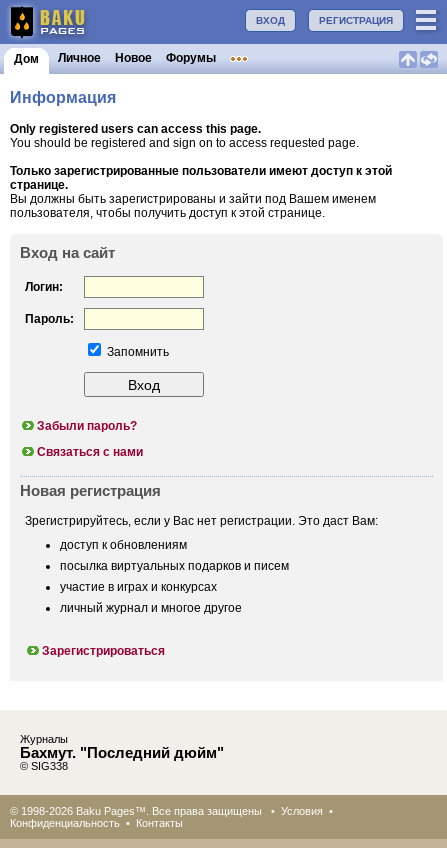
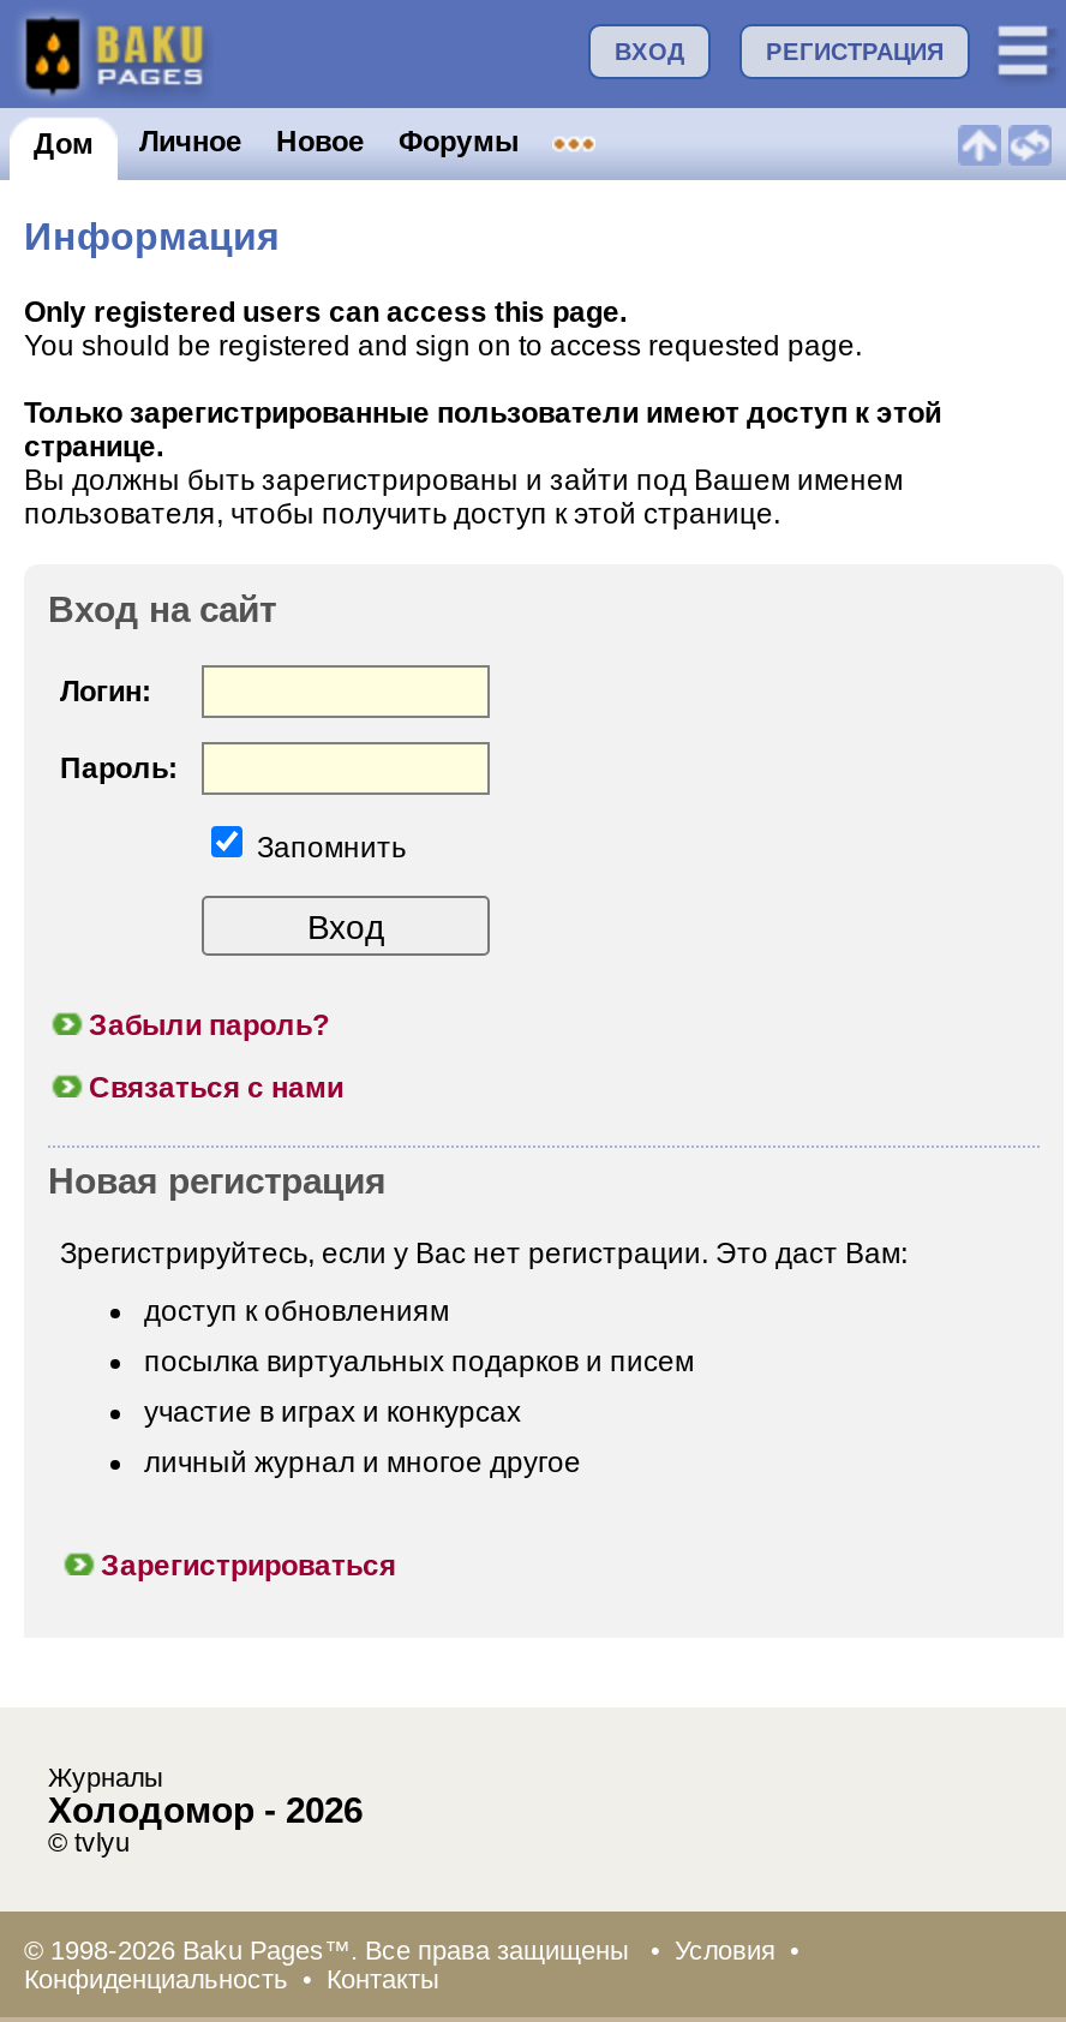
- Бахмут. "Последний дюйм"
- © SIG338
+ Холодомор - 2026
+ © tvlyu
